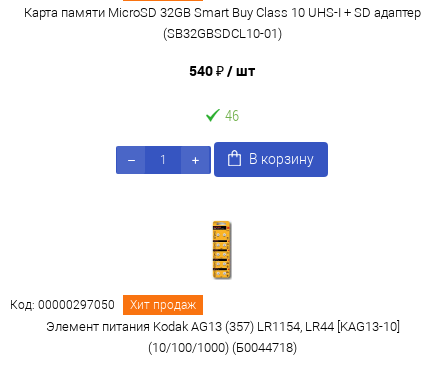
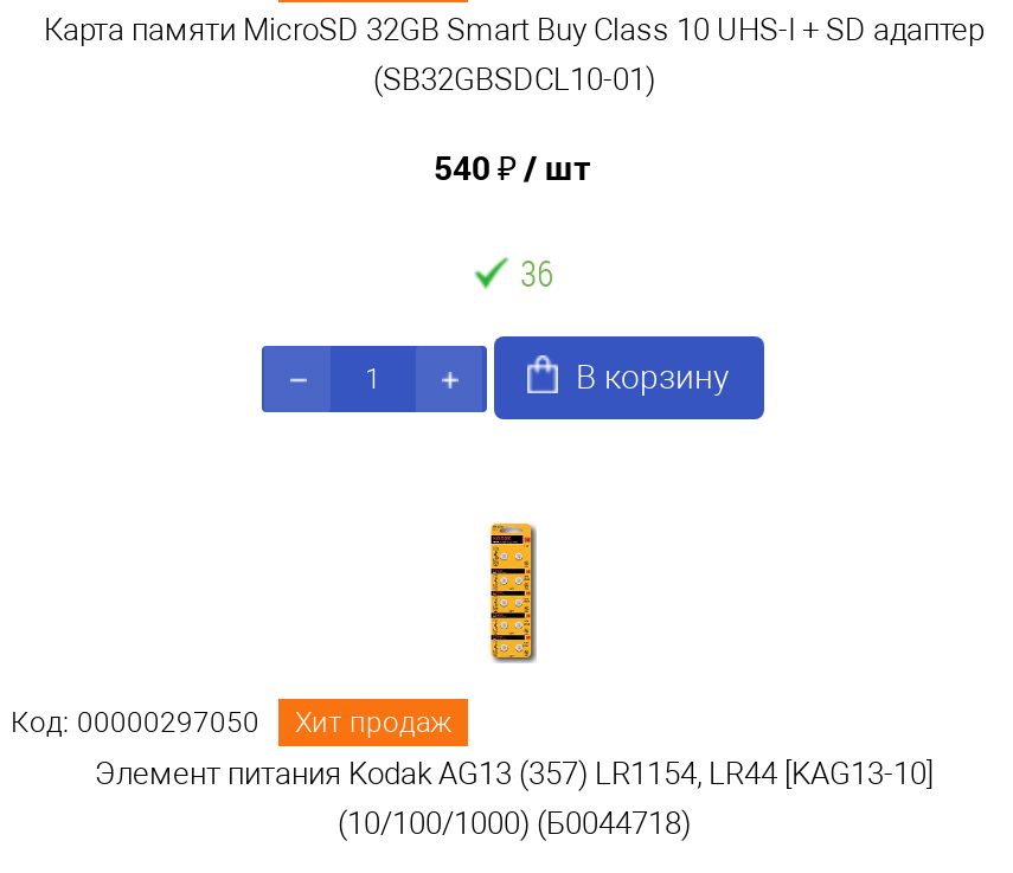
- 46
+ 36
